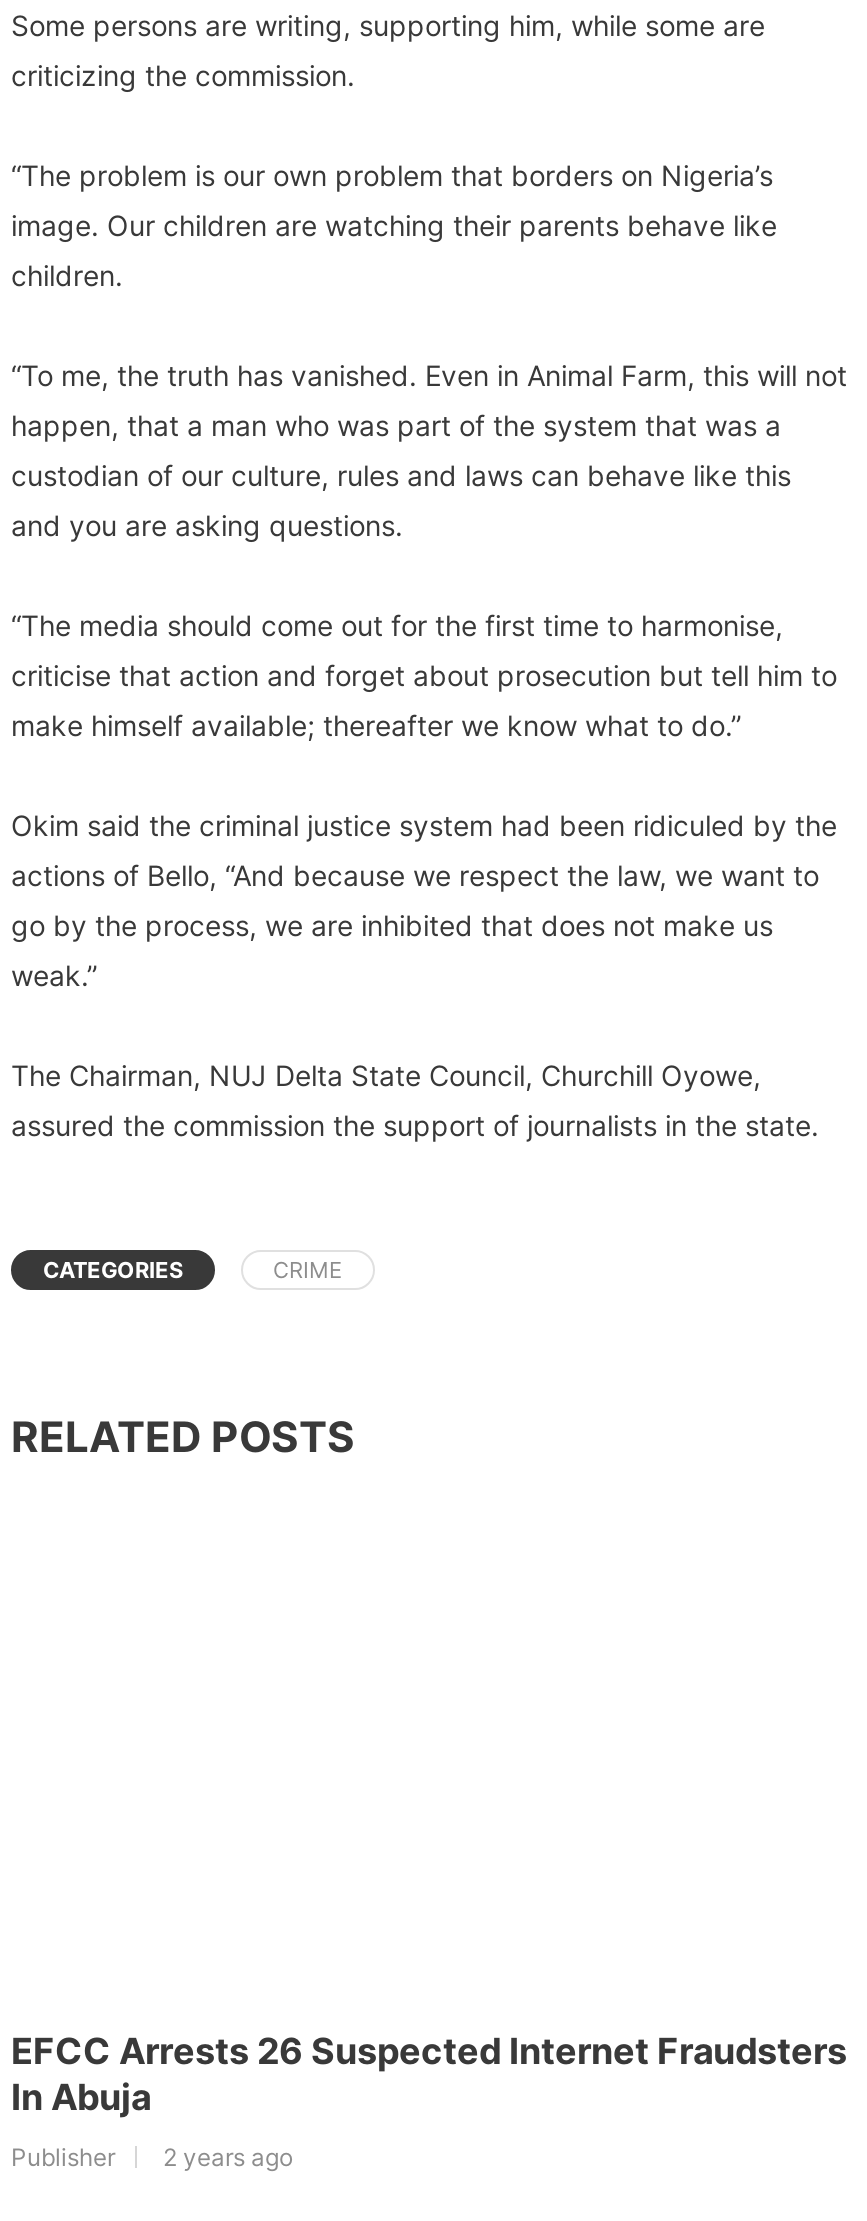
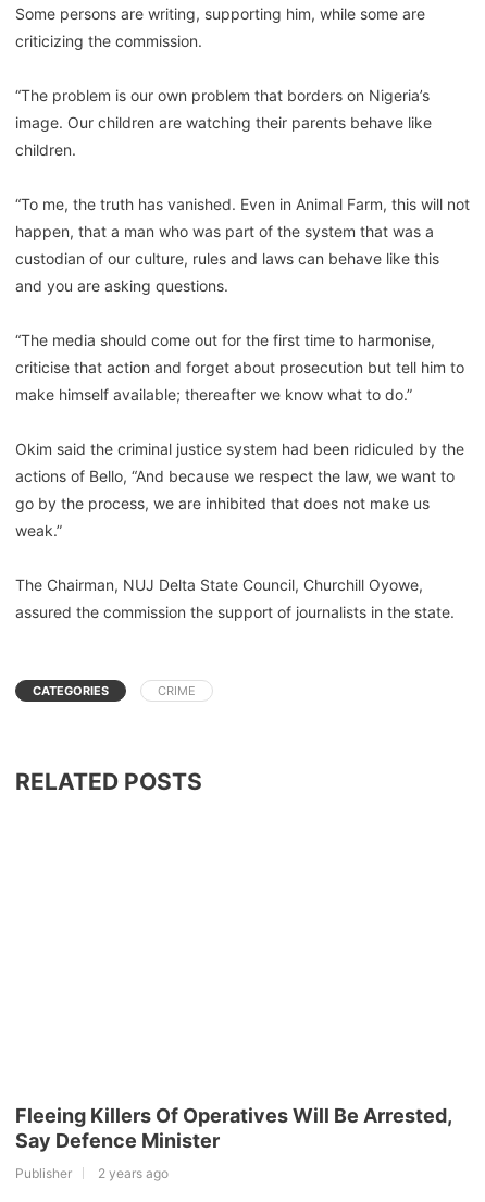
- EFCC Arrests 26 Suspected Internet Fraudsters
- In Abuja
+ Fleeing Killers Of Operatives Will Be Arrested,
+ Say Defence Minister
